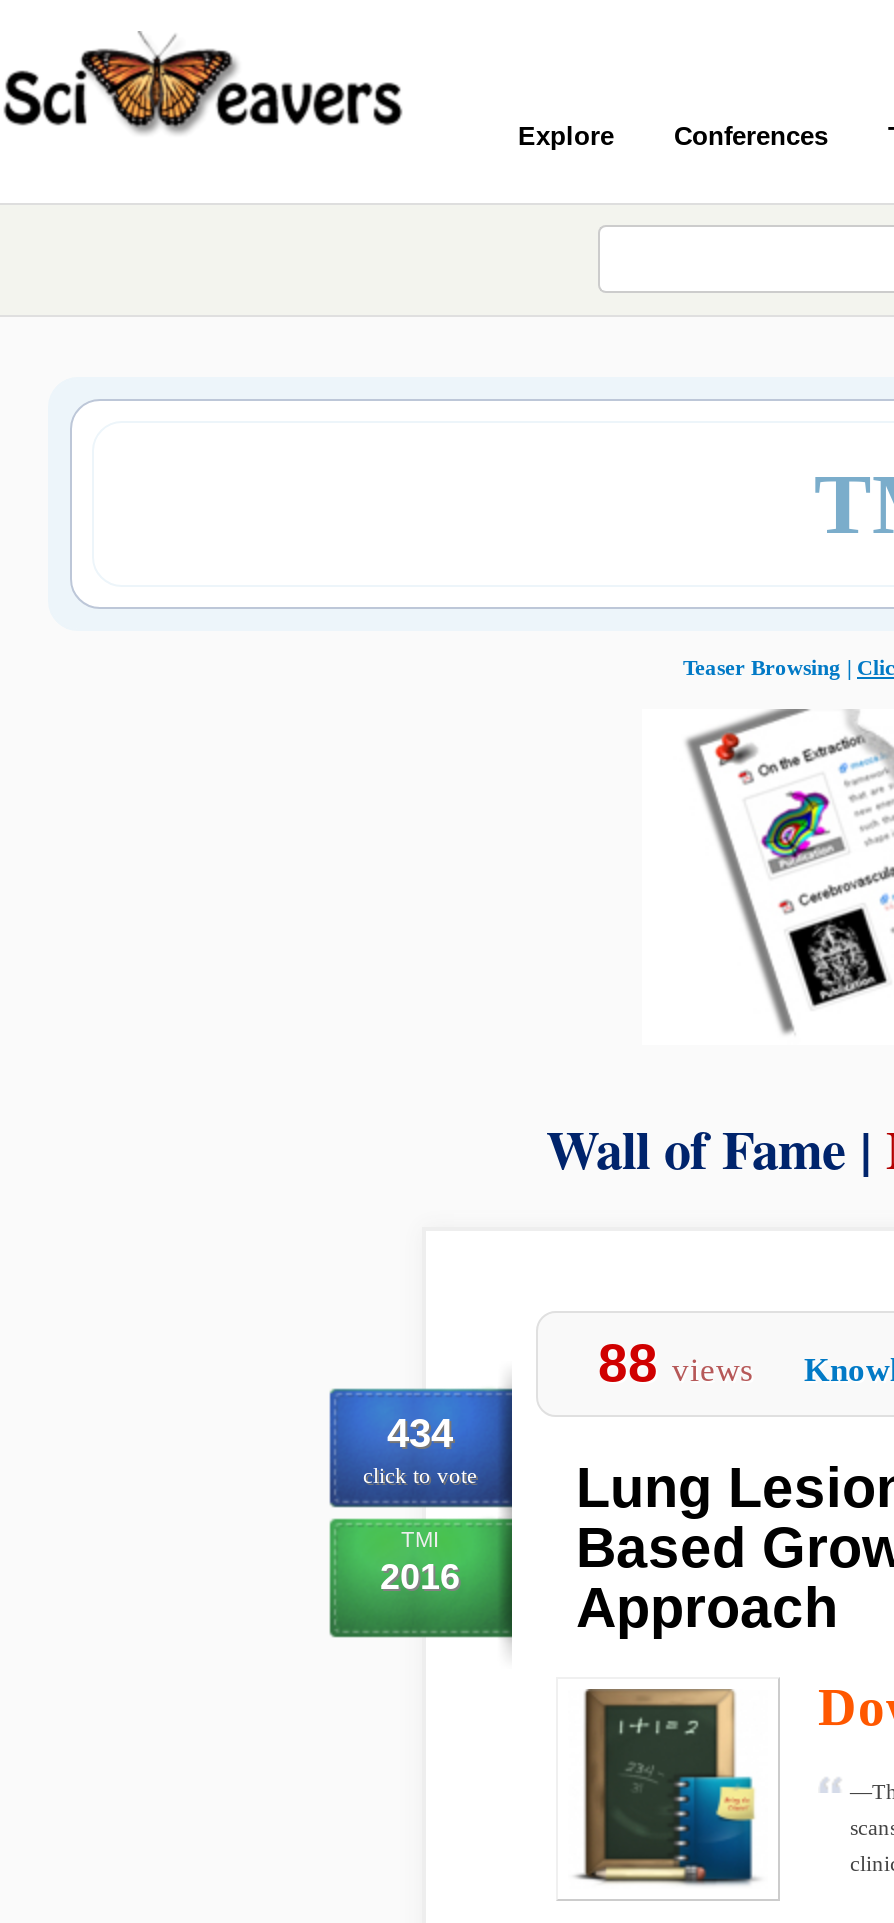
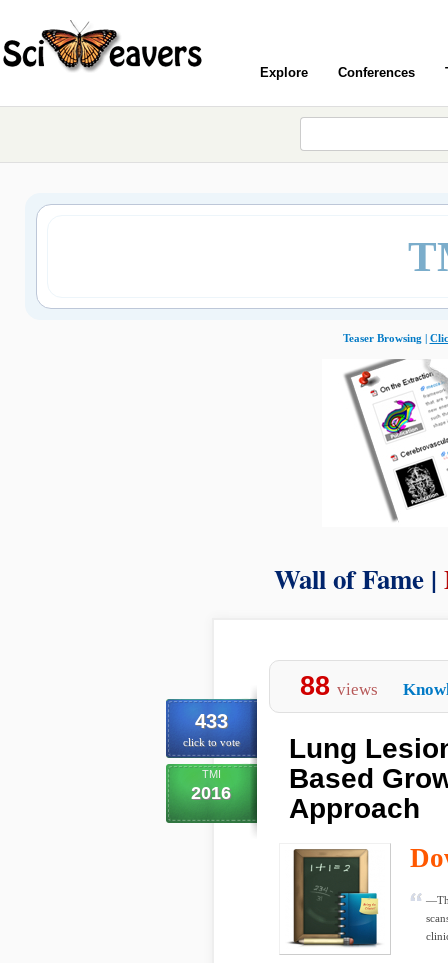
- 434
+ 433
